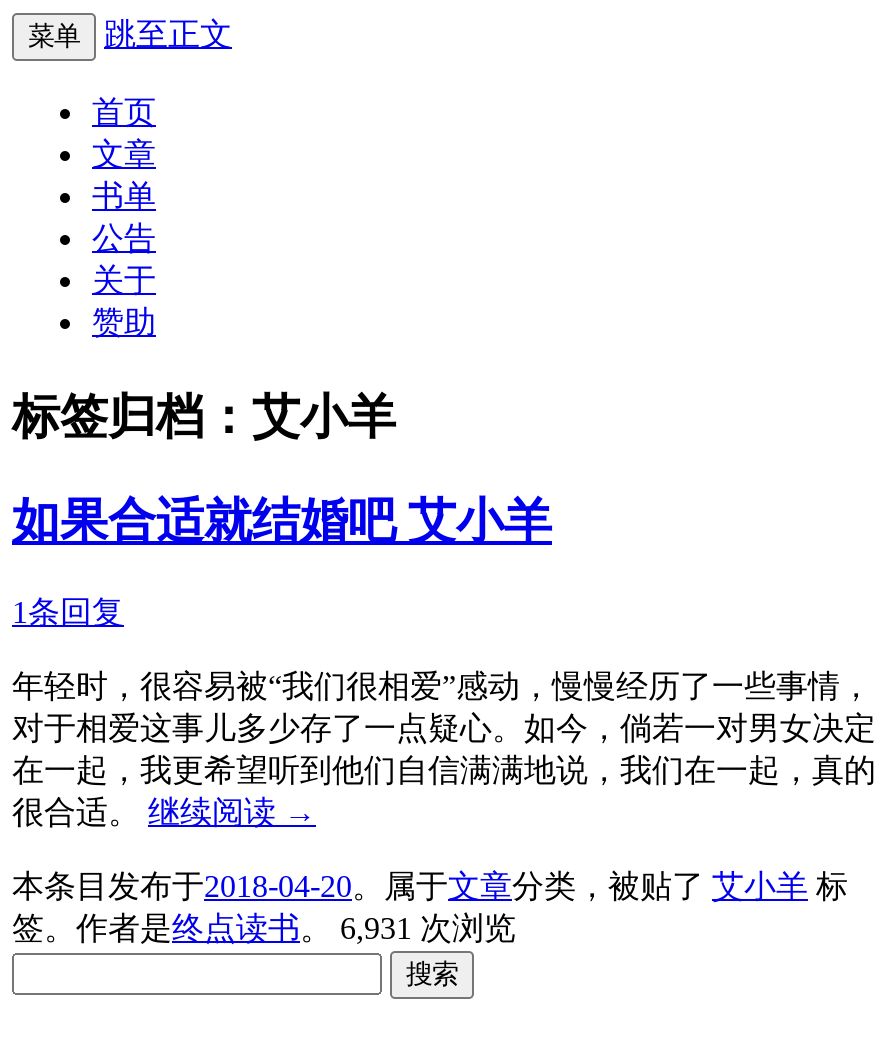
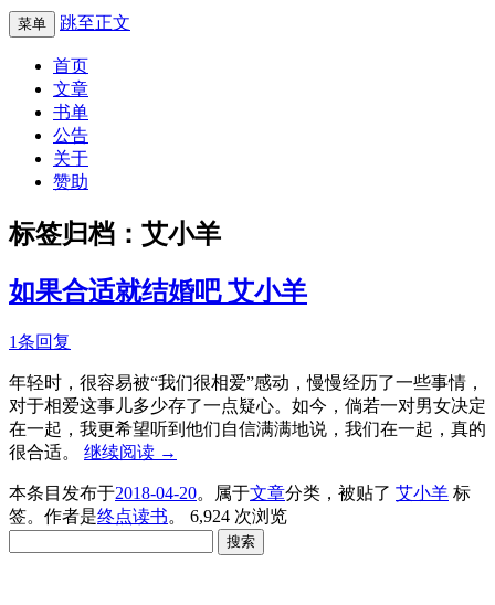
- 签。作者是终点读书。6,931 次浏览
+ 签。作者是终点读书。6,924 次浏览
